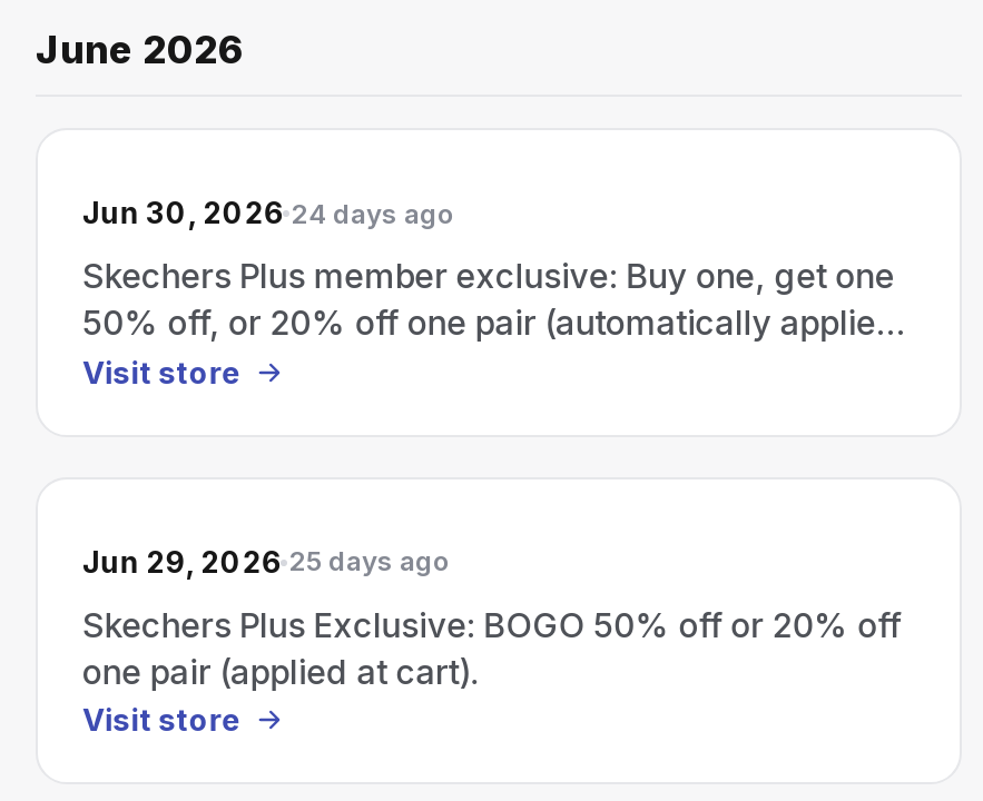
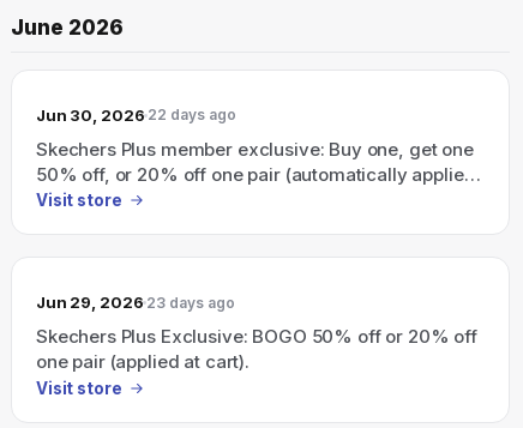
- Jun 30, 2026 24 days ago
+ Jun 30, 2026 22 days ago

- Jun 29, 2026 25 days ago
+ Jun 29, 2026 23 days ago
